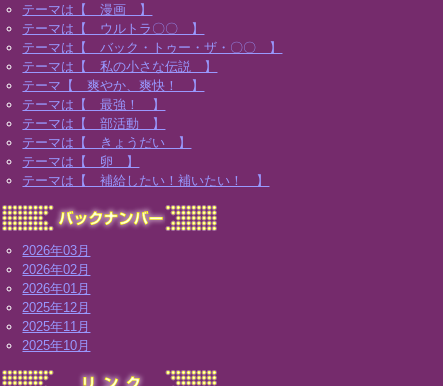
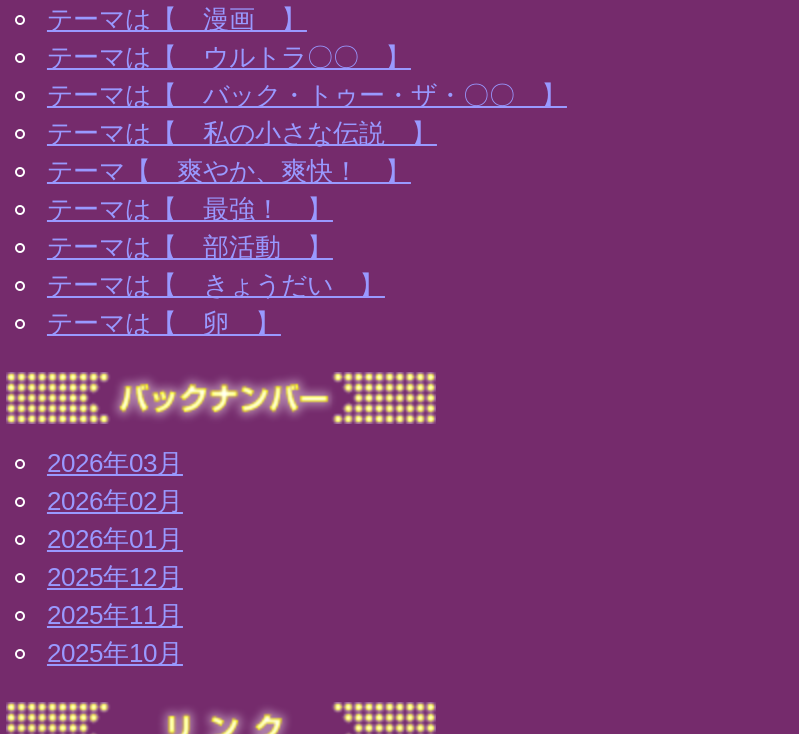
- テーマは【 補給したい！補いたい！ 】
